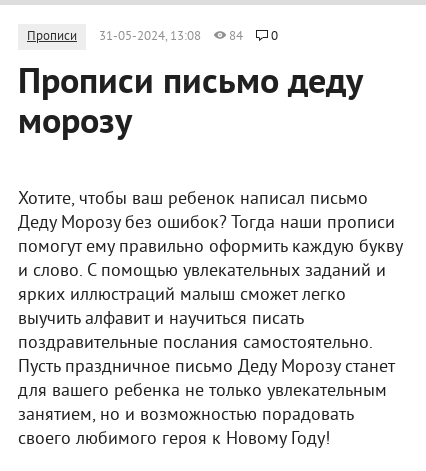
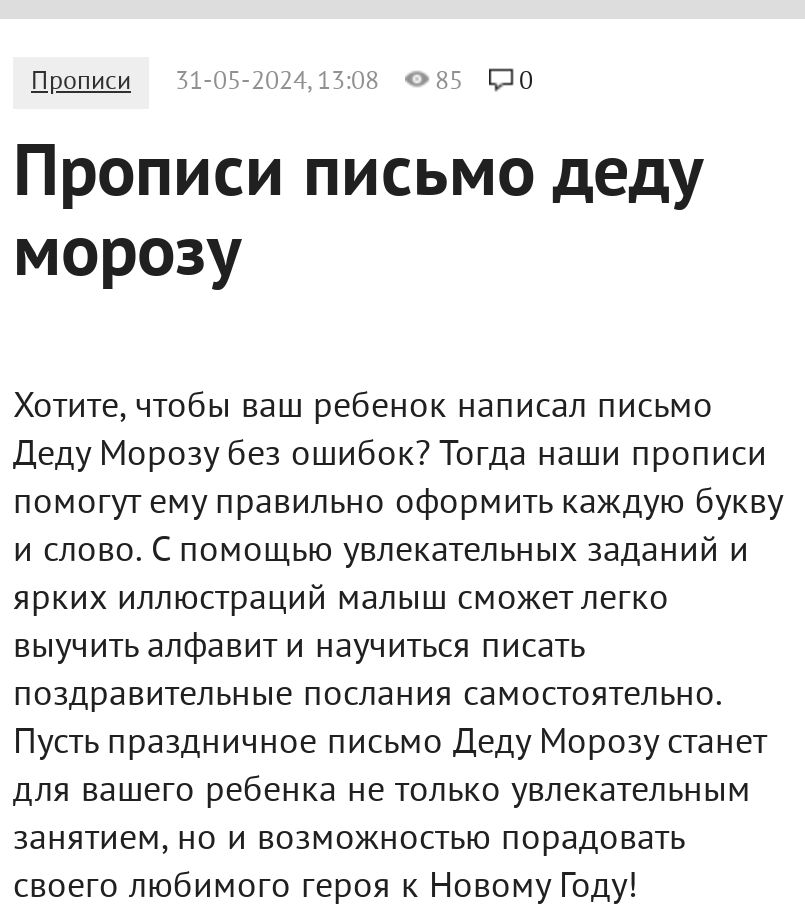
- Прописи 31-05-2024, 13:08 84 0
+ Прописи 31-05-2024, 13:08 85 0
